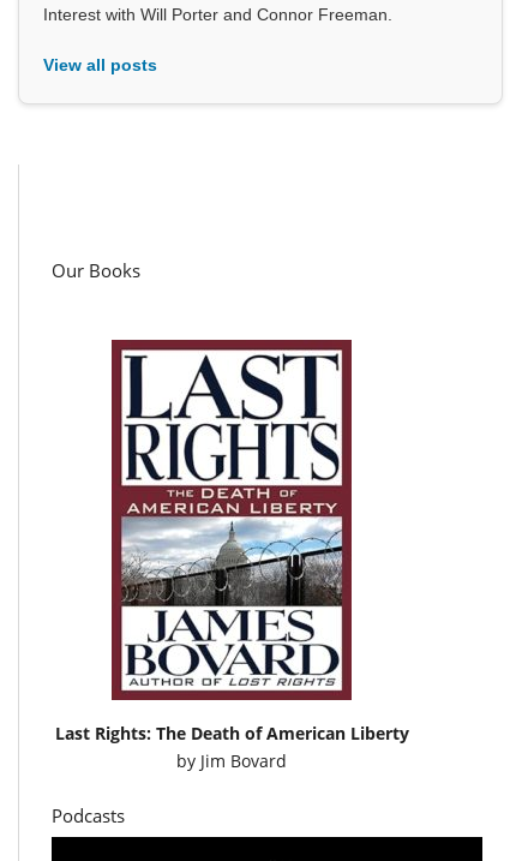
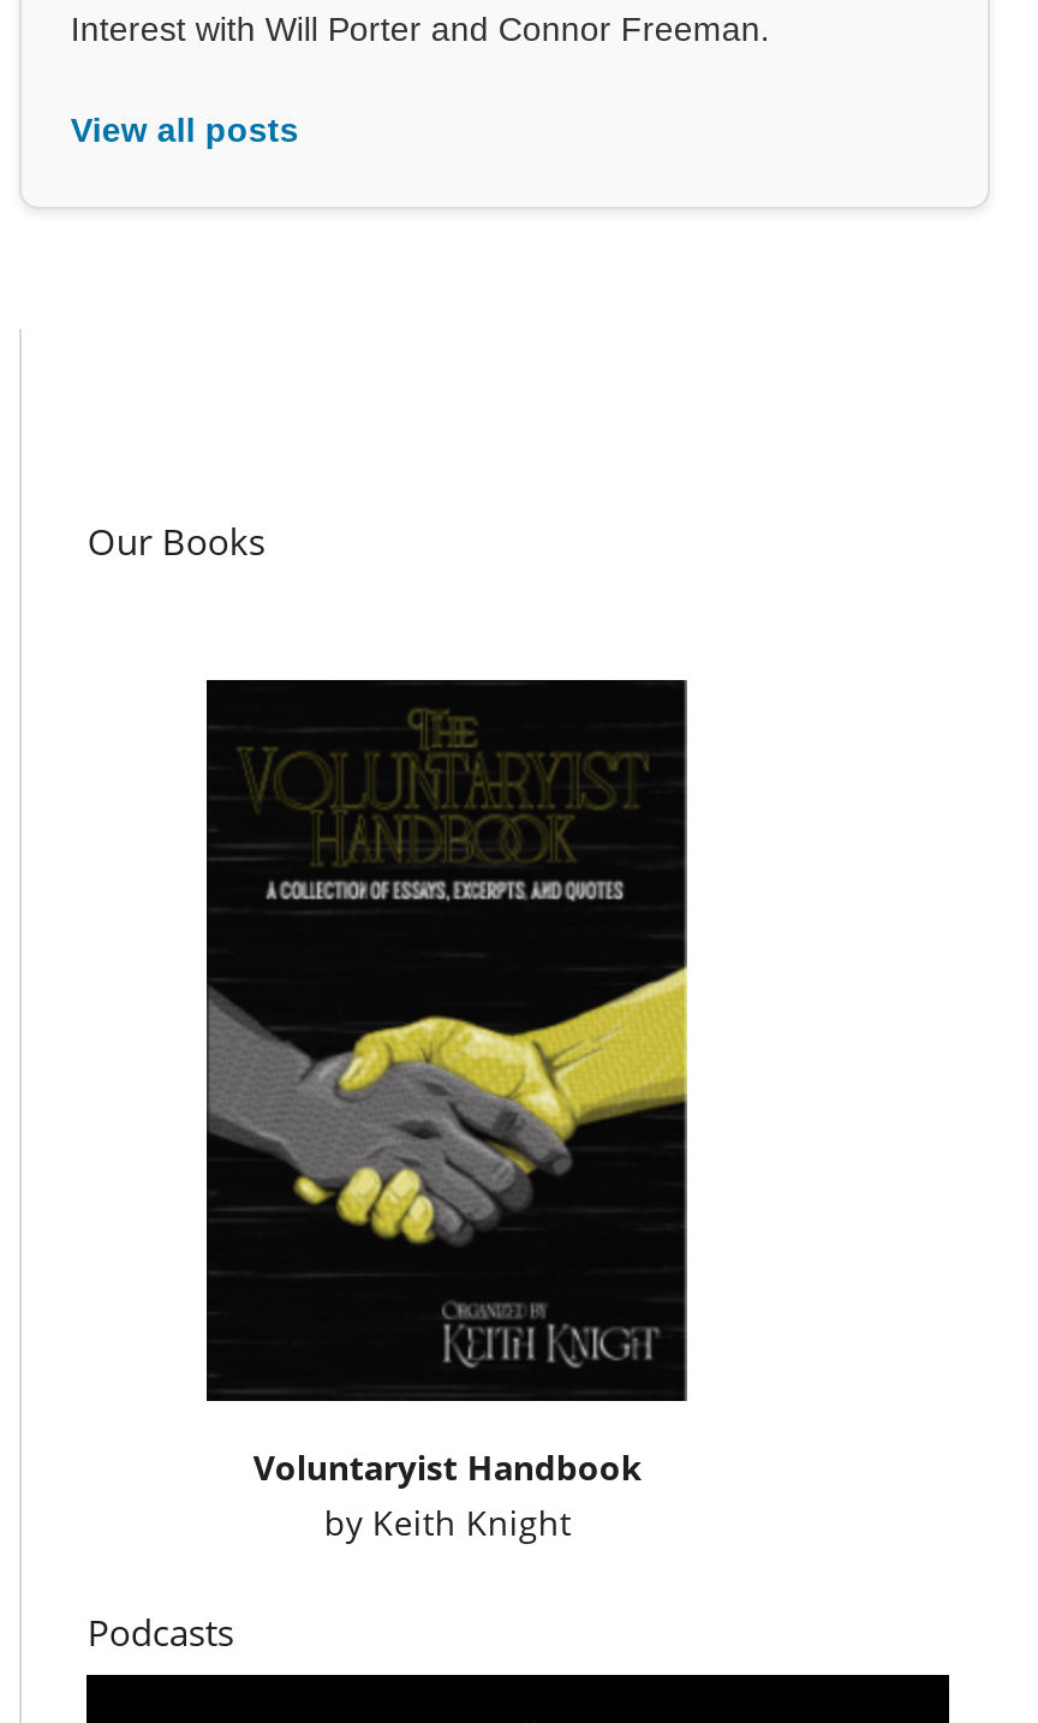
- [image]
- Last Rights: The Death of American Liberty
- by Jim Bovard
+ [image]
+ Voluntaryist Handbook
+ by Keith Knight
